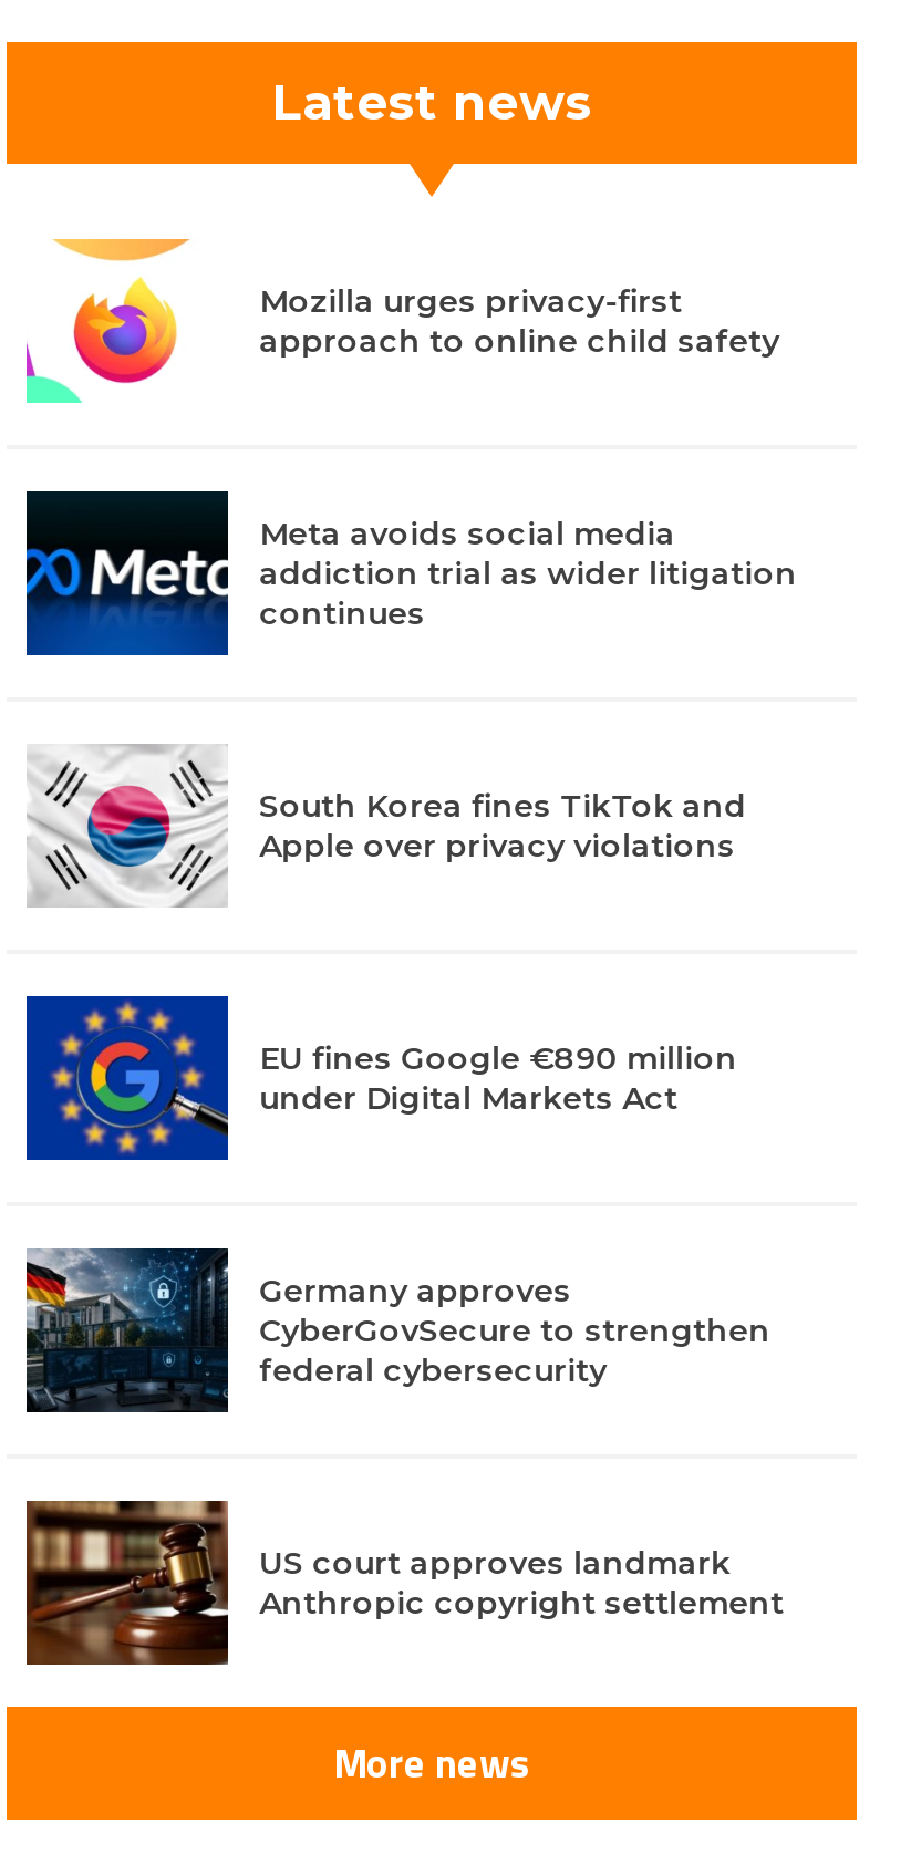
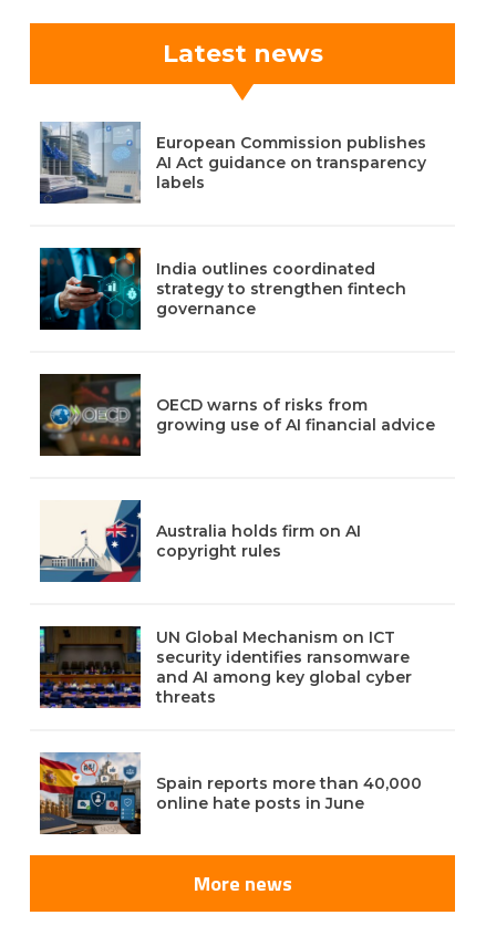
- [image]
- Mozilla urges privacy-first
- approach to online child safety
+ [image]
+ European Commission publishes
+ AI Act guidance on transparency
+ labels

- [image]
- Meta avoids social media
- addiction trial as wider litigation
- continues
+ [image]
+ India outlines coordinated
+ strategy to strengthen fintech
+ governance

- [image]
- South Korea fines TikTok and
- Apple over privacy violations
+ [image]
+ OECD warns of risks from
+ growing use of AI financial advice

- [image]
- EU fines Google €890 million
- under Digital Markets Act
+ [image]
+ Australia holds firm on AI
+ copyright rules

- [image]
- Germany approves
- CyberGovSecure to strengthen
- federal cybersecurity
+ [image]
+ UN Global Mechanism on ICT
+ security identifies ransomware
+ and AI among key global cyber
+ threats

- [image]
- US court approves landmark
- Anthropic copyright settlement
+ [image]
+ Spain reports more than 40,000
+ online hate posts in June
